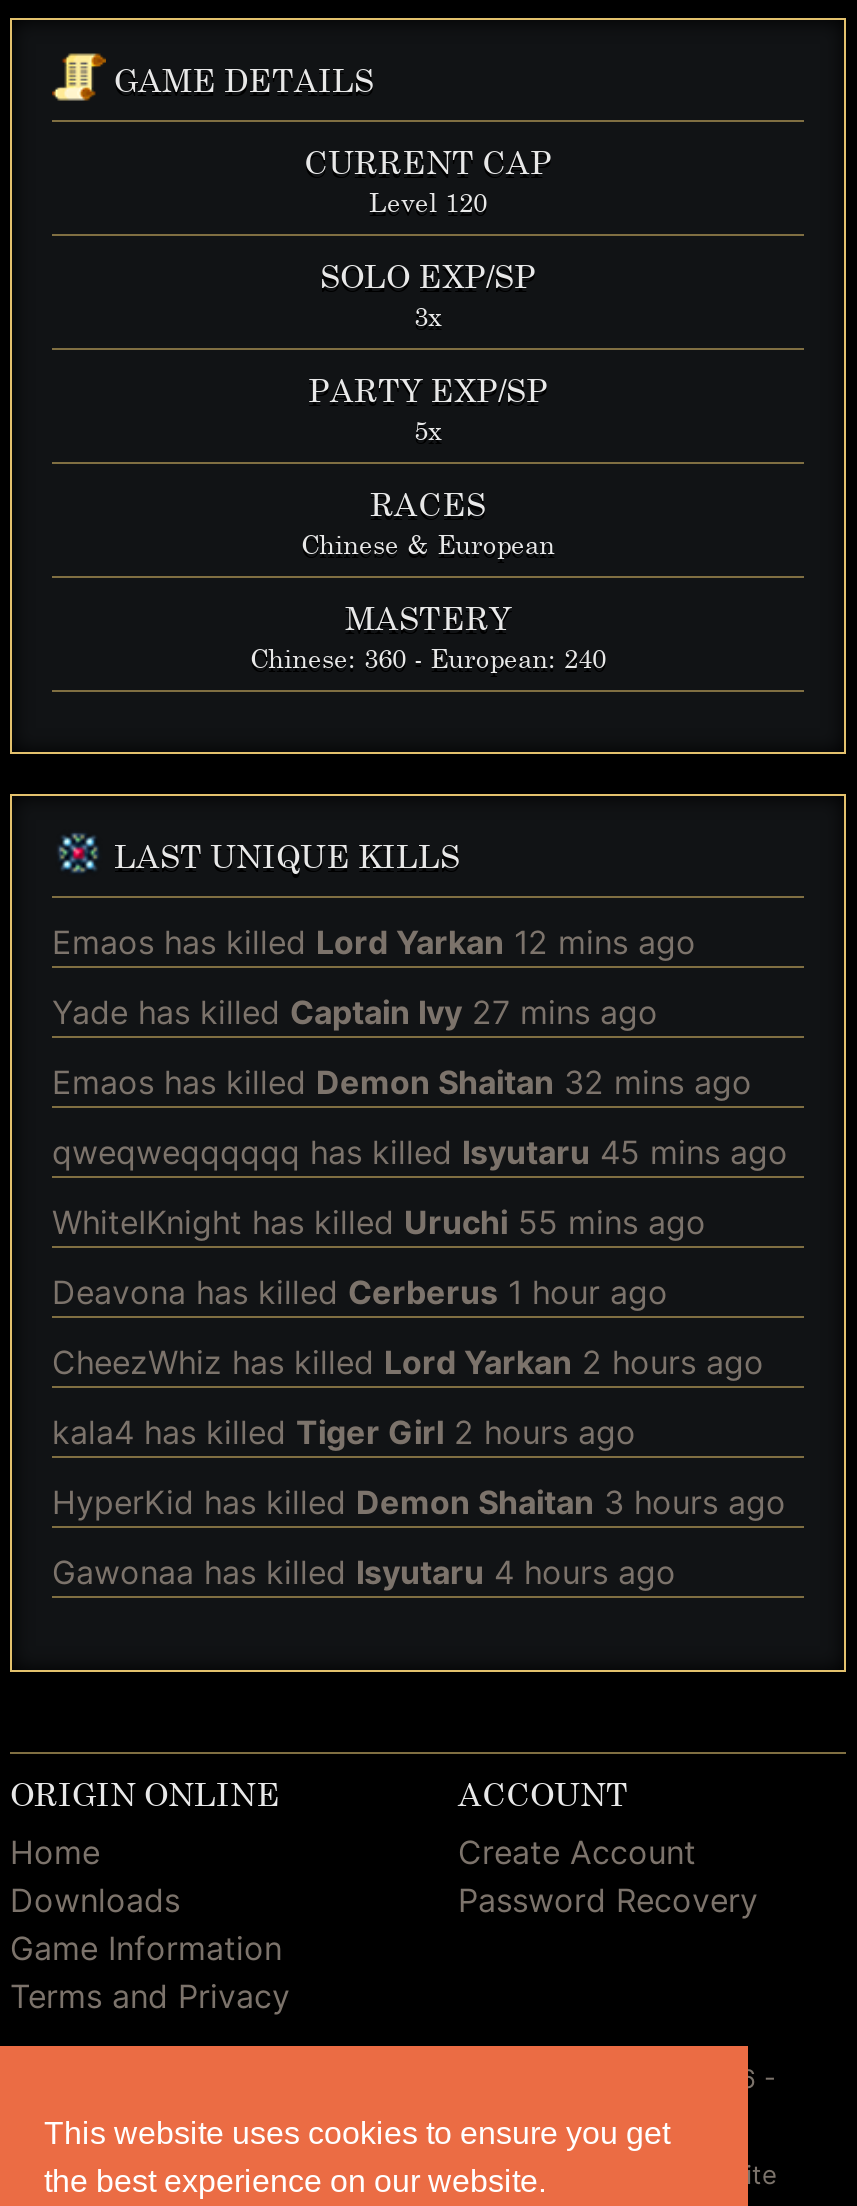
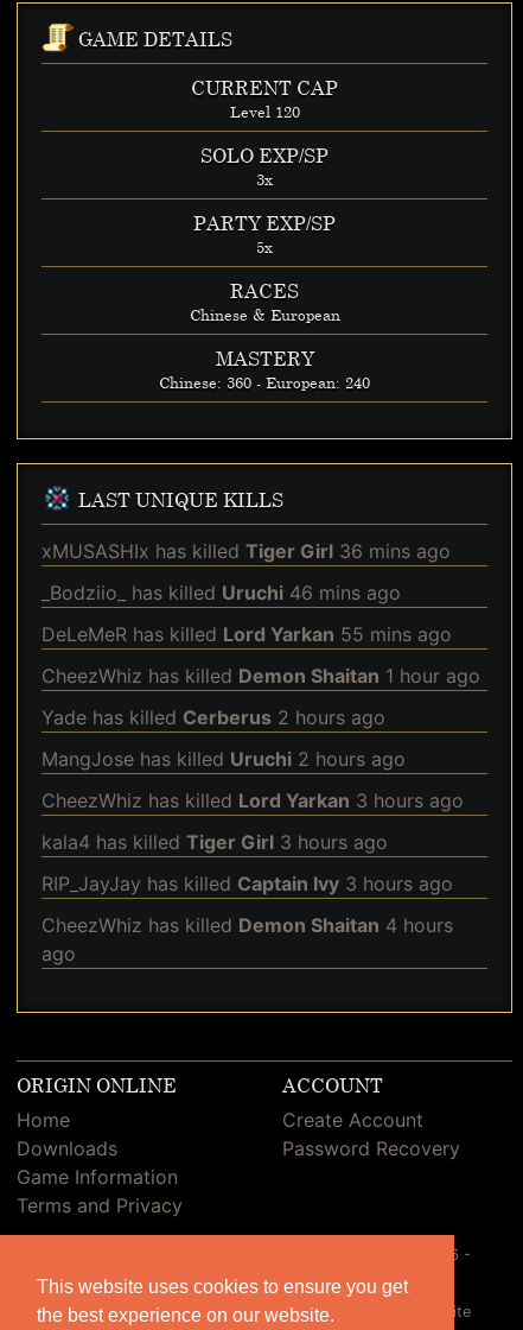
- Emaos has killed Lord Yarkan 12 mins ago
+ xMUSASHIx has killed Tiger Girl 36 mins ago

- Yade has killed Captain Ivy 27 mins ago
+ _Bodziio_ has killed Uruchi 46 mins ago

- Emaos has killed Demon Shaitan 32 mins ago
+ DeLeMeR has killed Lord Yarkan 55 mins ago

- qweqweqqqqqq has killed Isyutaru 45 mins ago
+ CheezWhiz has killed Demon Shaitan 1 hour ago

- WhiteIKnight has killed Uruchi 55 mins ago
+ Yade has killed Cerberus 2 hours ago

- Deavona has killed Cerberus 1 hour ago
+ MangJose has killed Uruchi 2 hours ago

- CheezWhiz has killed Lord Yarkan 2 hours ago
+ CheezWhiz has killed Lord Yarkan 3 hours ago

- kala4 has killed Tiger Girl 2 hours ago
+ kala4 has killed Tiger Girl 3 hours ago

- HyperKid has killed Demon Shaitan 3 hours ago
+ RIP_JayJay has killed Captain Ivy 3 hours ago

- Gawonaa has killed Isyutaru 4 hours ago
+ CheezWhiz has killed Demon Shaitan 4 hours
+ ago
